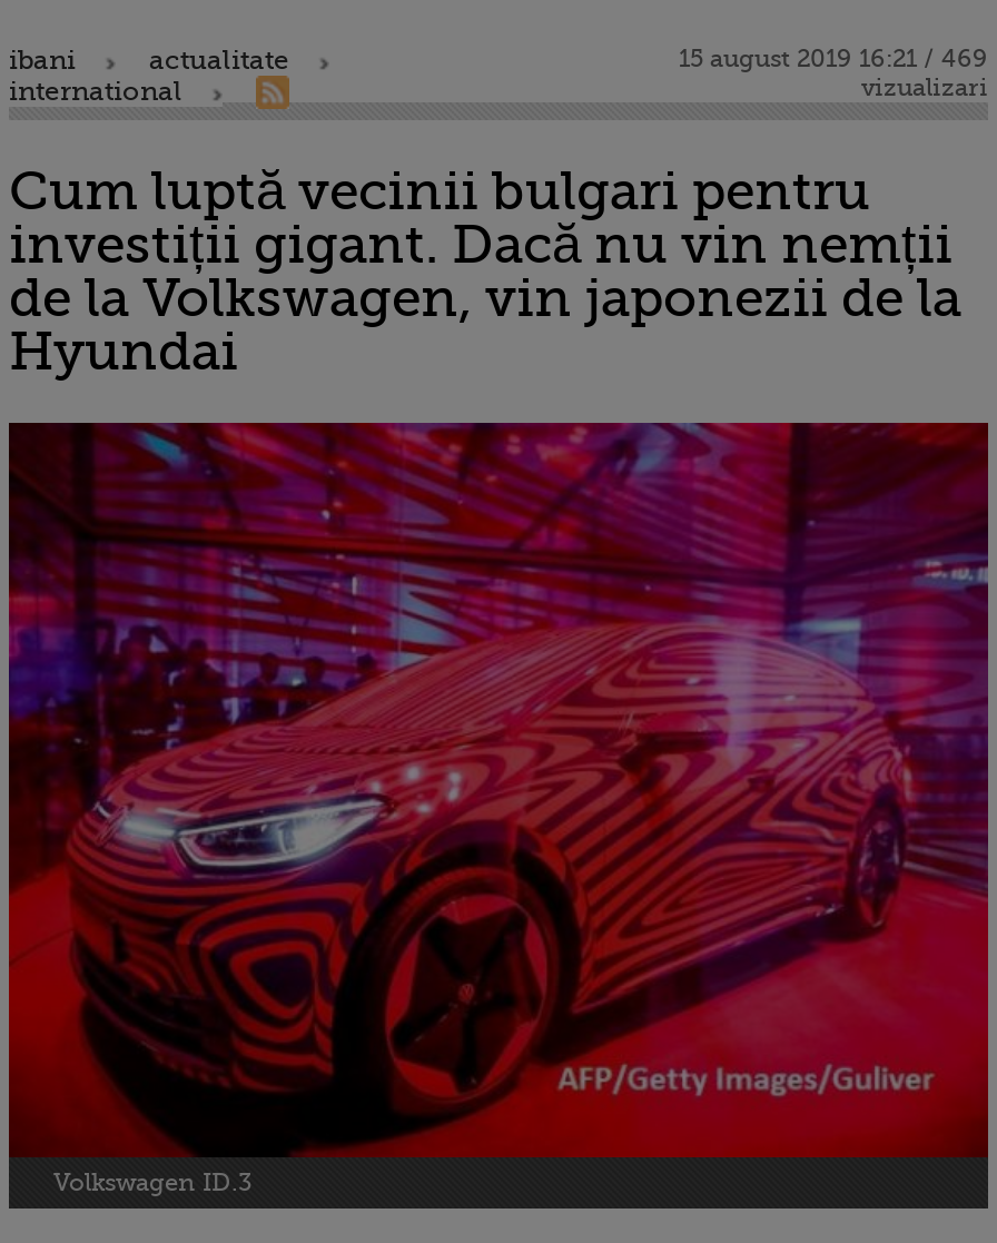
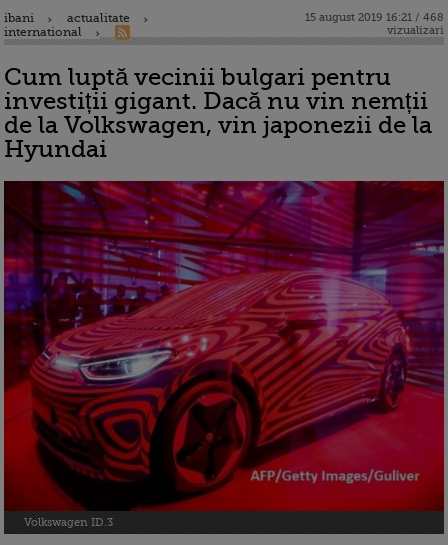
- 15 august 2019 16:21 / 469
+ 15 august 2019 16:21 / 468
